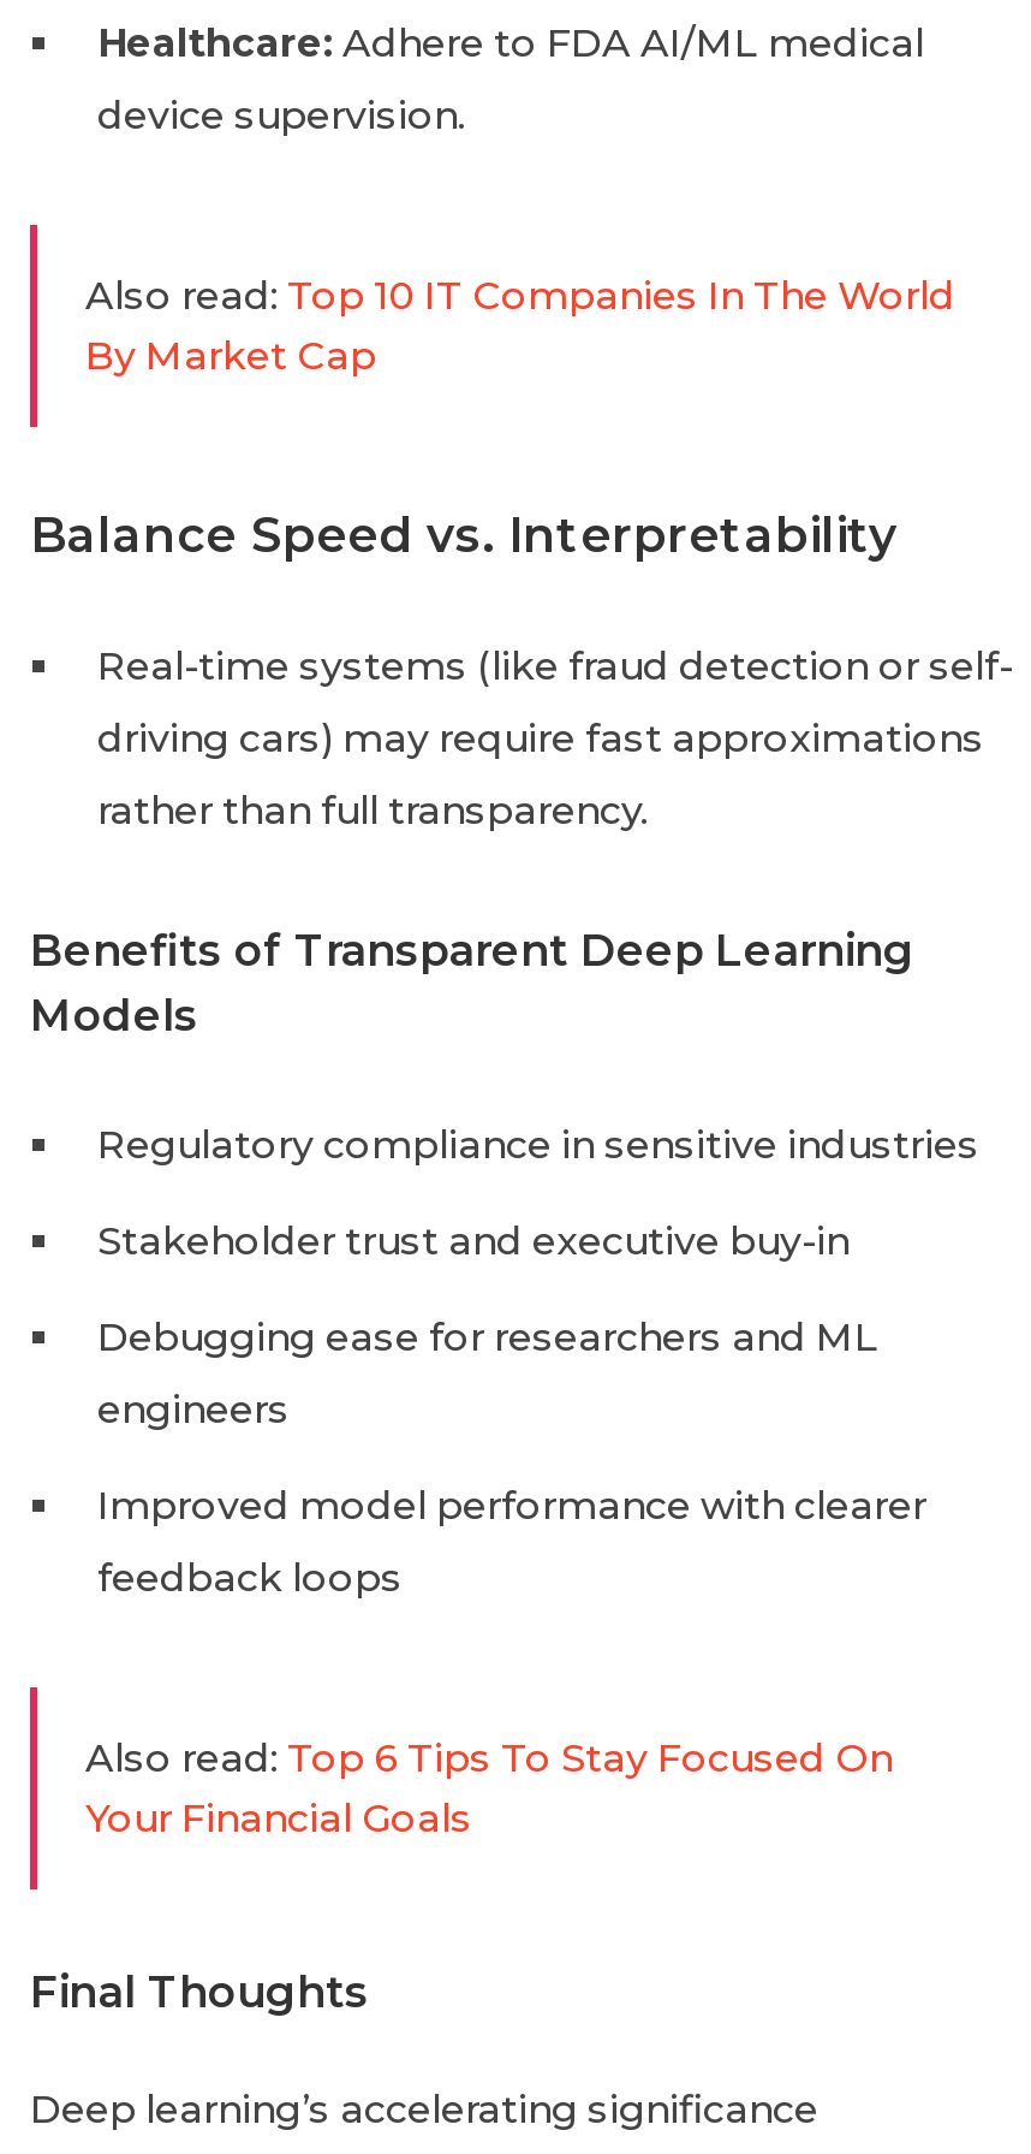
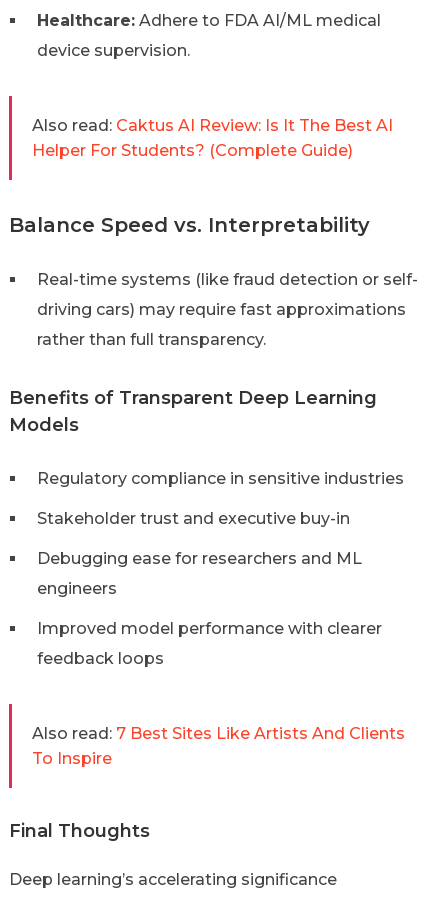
- Also read: Top 10 IT Companies In The World
- By Market Cap
+ Also read: Caktus AI Review: Is It The Best AI
+ Helper For Students? (Complete Guide)

- Also read: Top 6 Tips To Stay Focused On
- Your Financial Goals
+ Also read: 7 Best Sites Like Artists And Clients
+ To Inspire
